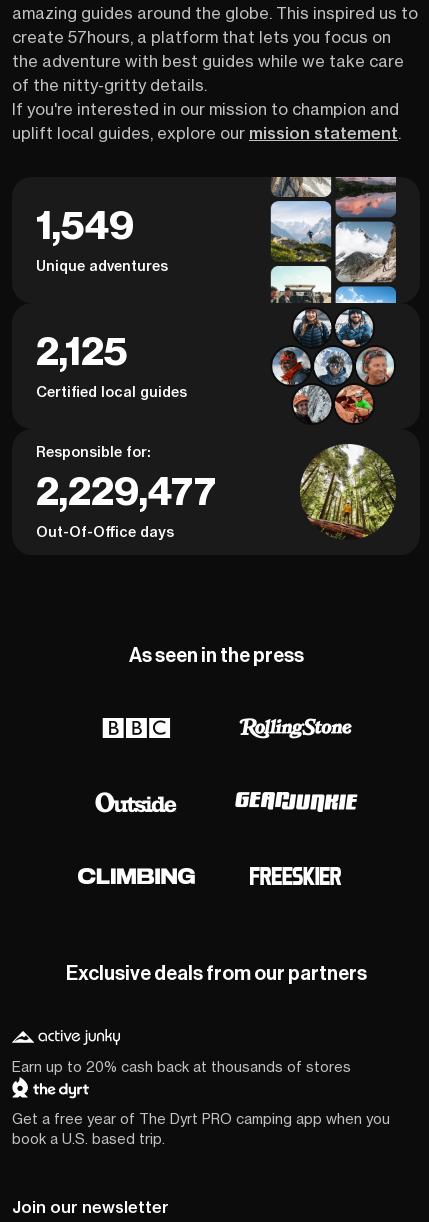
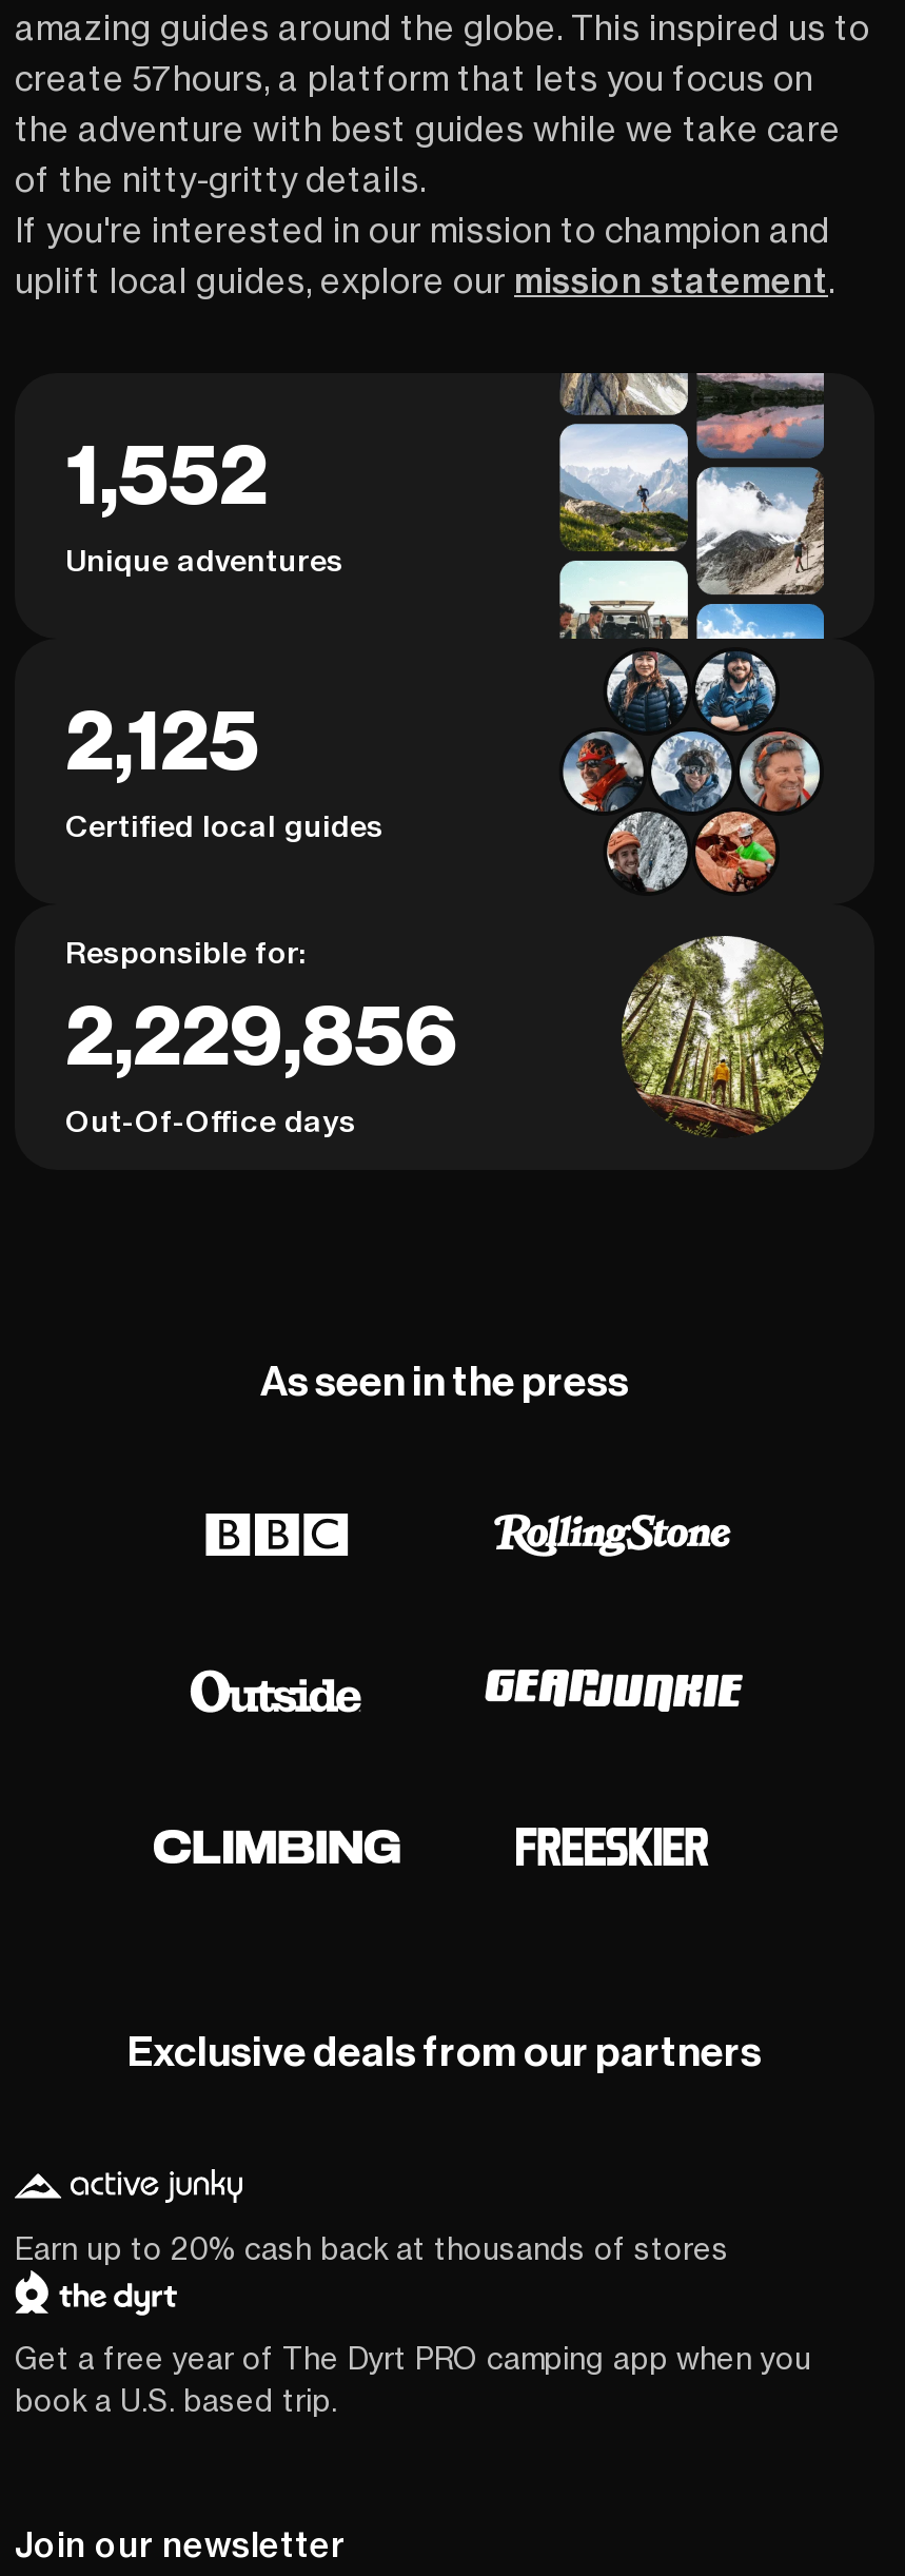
- 1,549
+ 1,552

- 2,229,477
+ 2,229,856
